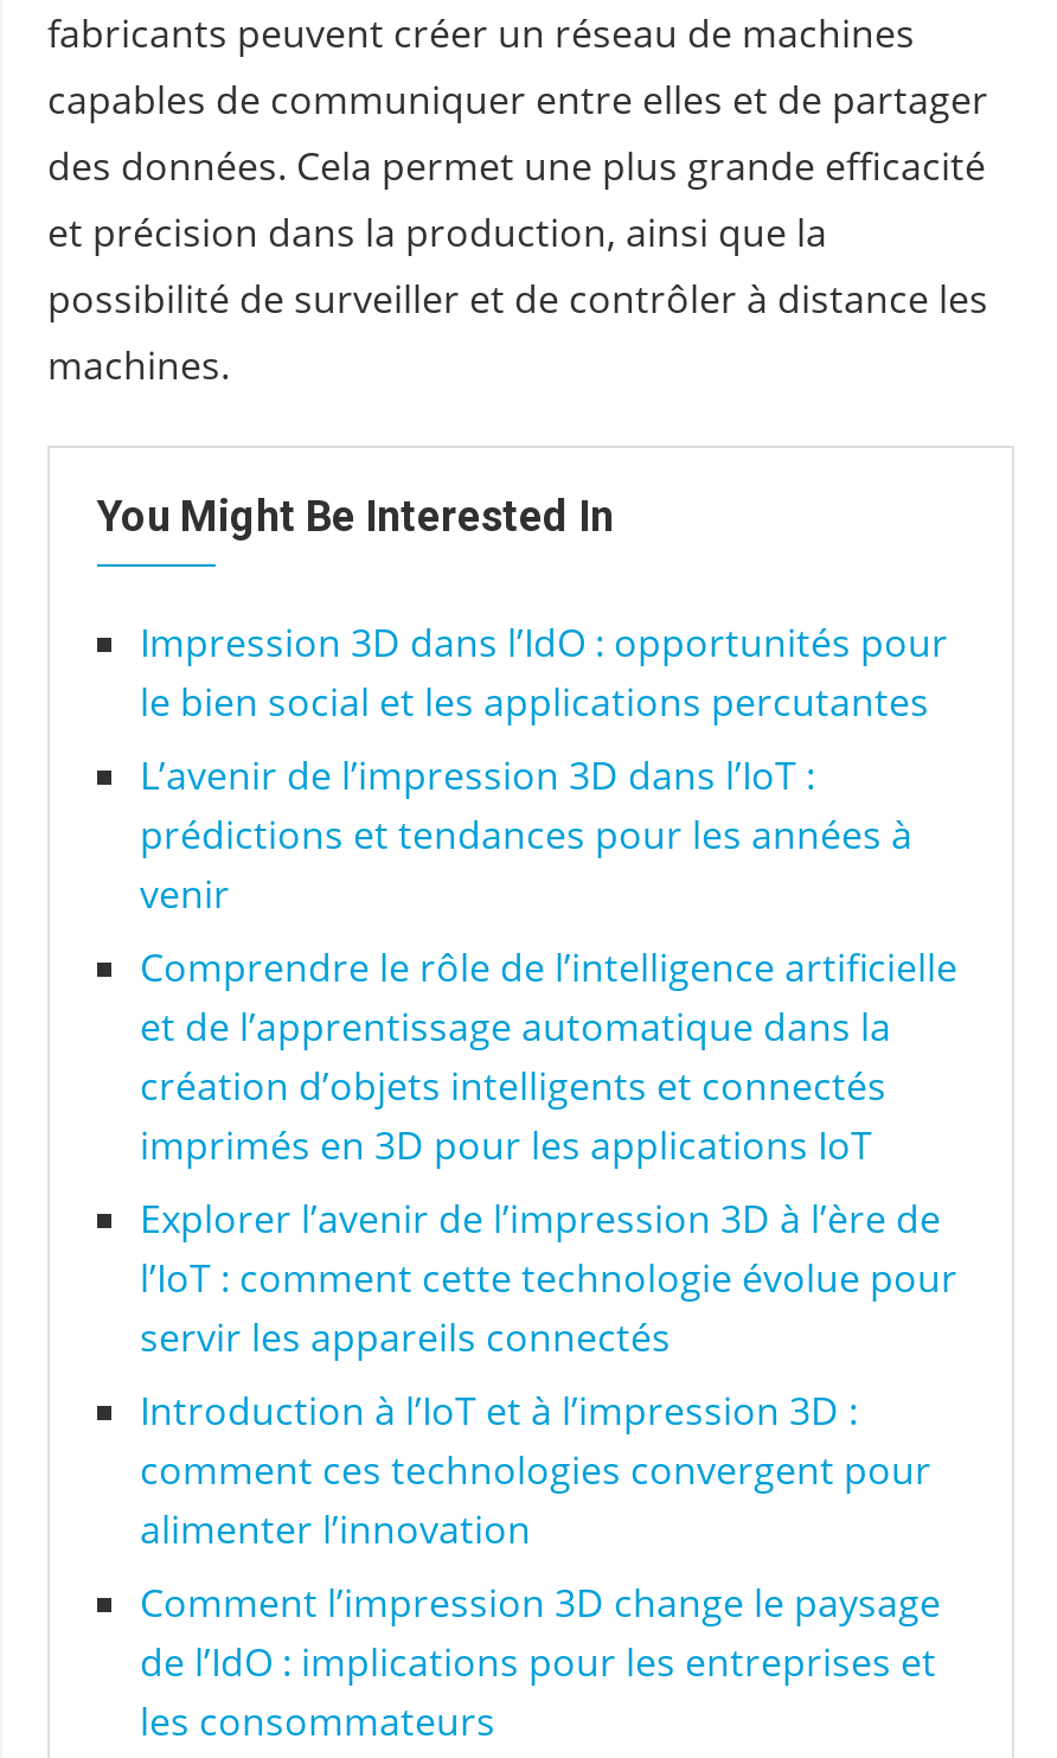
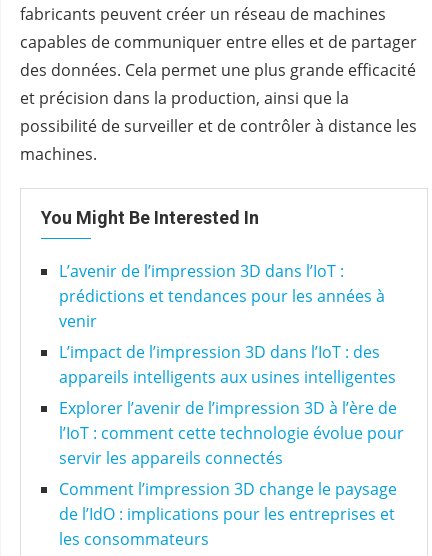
- Impression 3D dans l’IdO : opportunités pour
- le bien social et les applications percutantes

- Comprendre le rôle de l’intelligence artificielle
- et de l’apprentissage automatique dans la
- création d’objets intelligents et connectés
- imprimés en 3D pour les applications IoT
+ L’impact de l’impression 3D dans l’IoT : des
+ appareils intelligents aux usines intelligentes

- Introduction à l’IoT et à l’impression 3D :
- comment ces technologies convergent pour
- alimenter l’innovation
